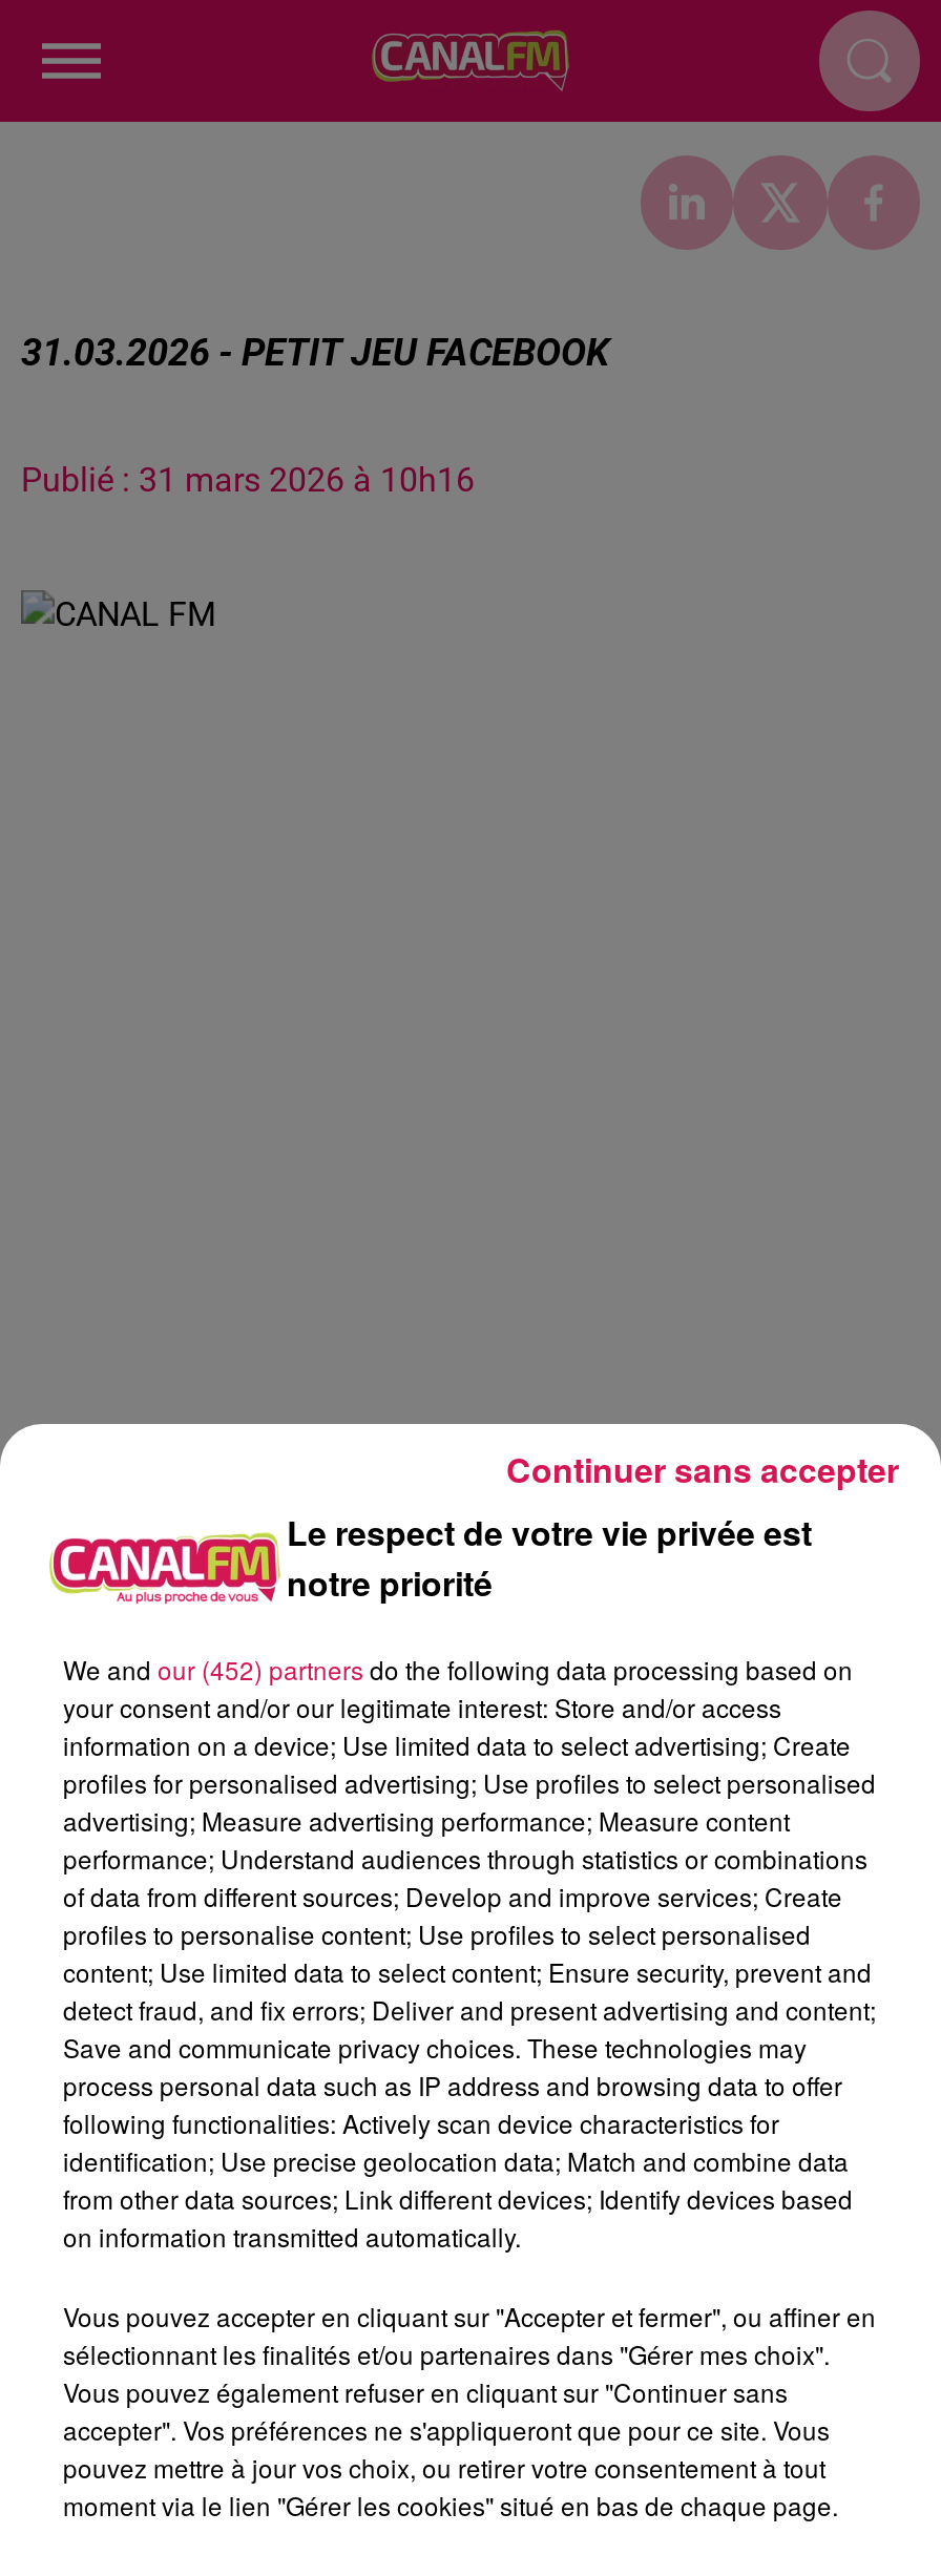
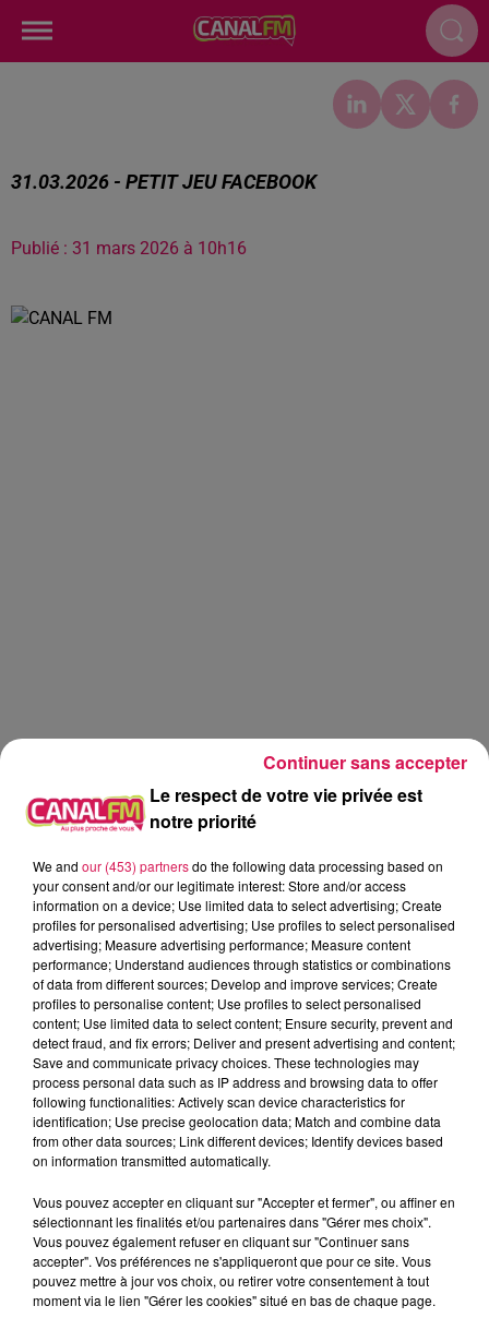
- We and our (452) partners do the following data processing based on
+ We and our (453) partners do the following data processing based on
